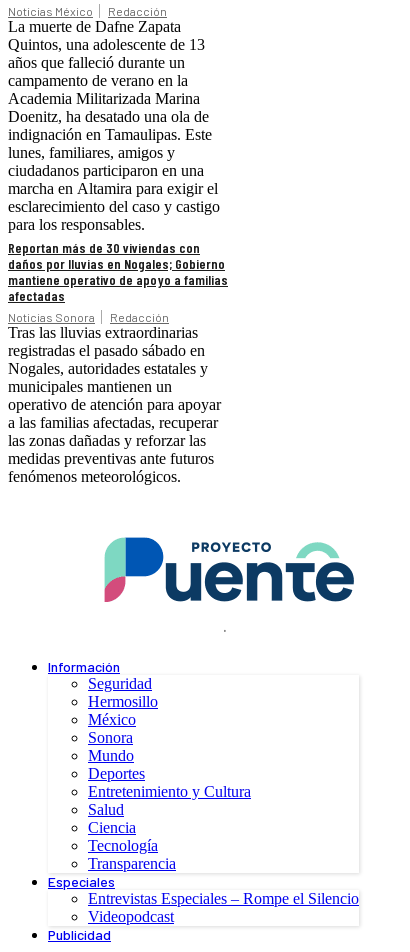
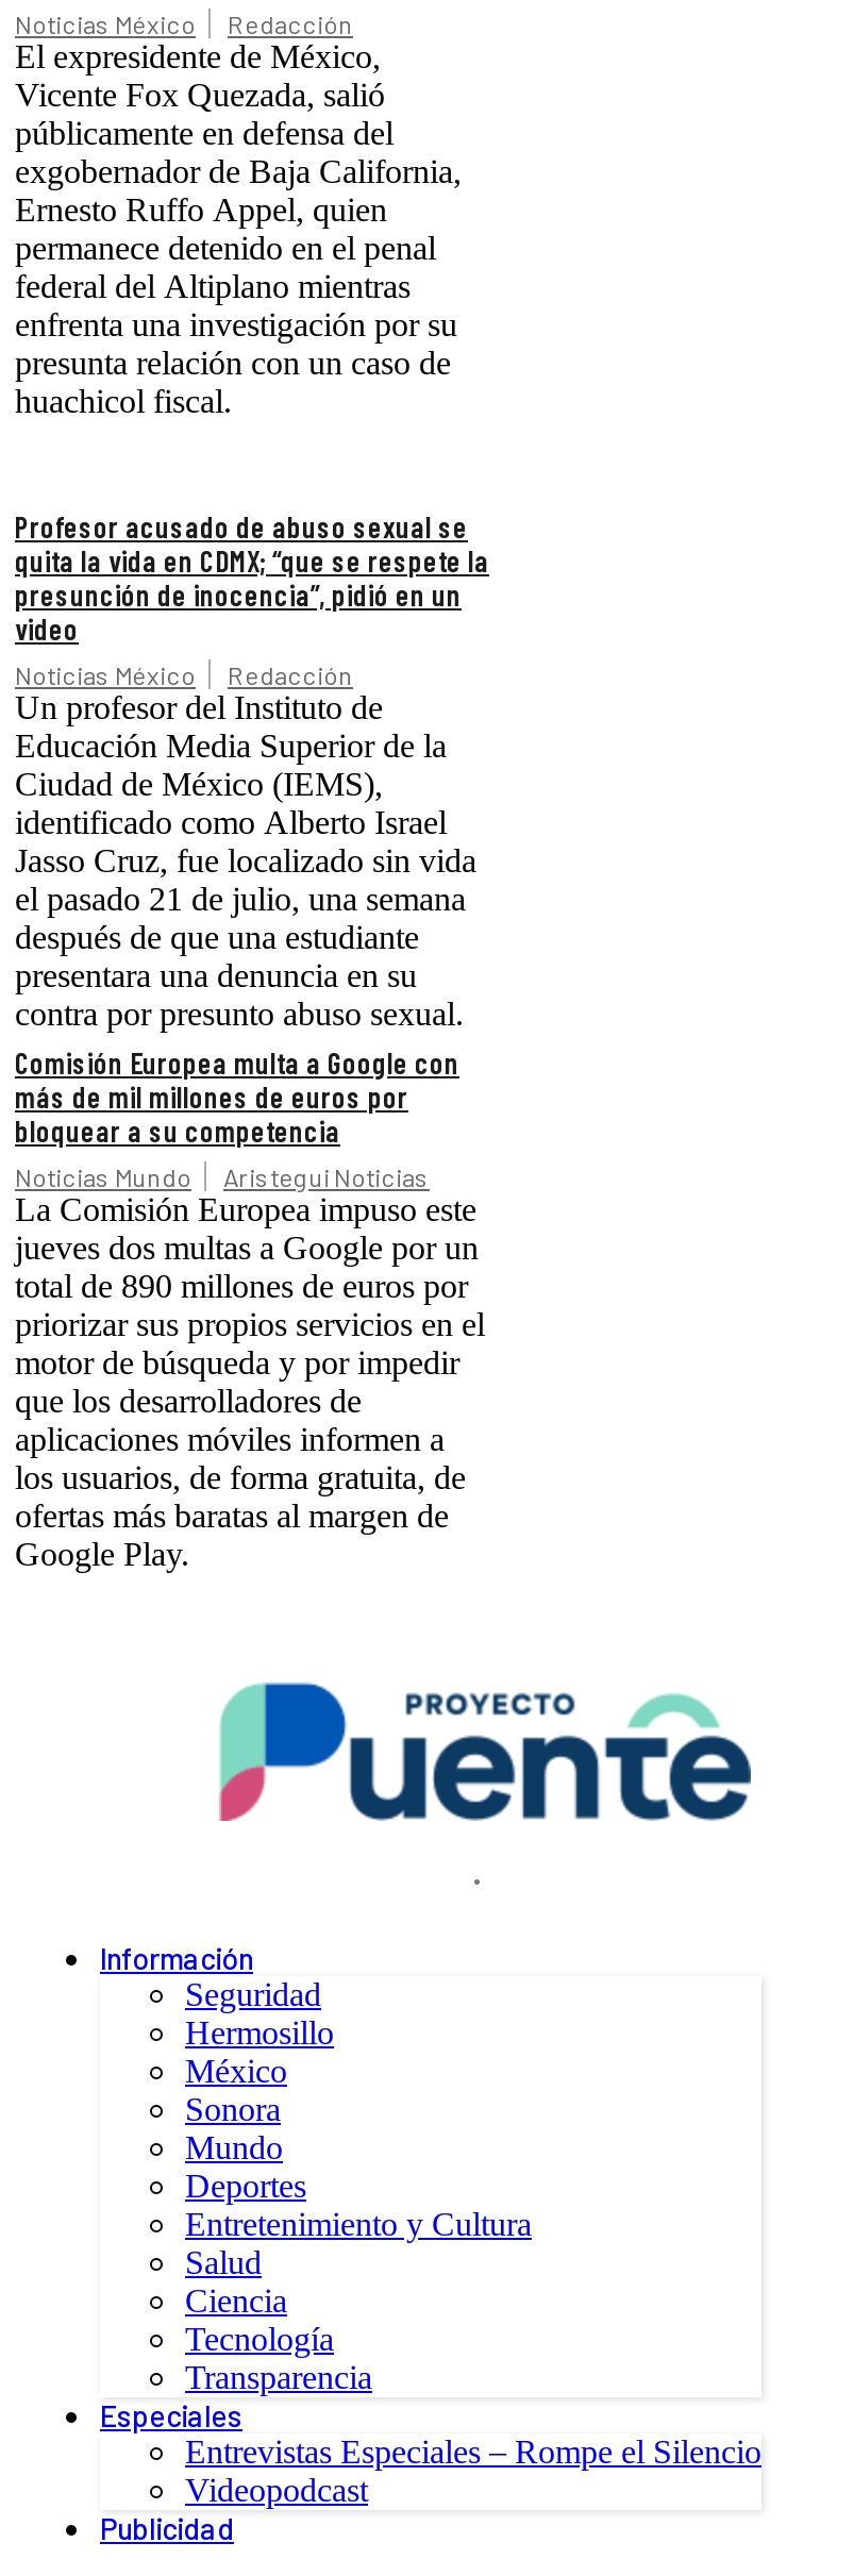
- La muerte de Dafne Zapata
- Quintos, una adolescente de 13
- años que falleció durante un
- campamento de verano en la
- Academia Militarizada Marina
- Doenitz, ha desatado una ola de
- indignación en Tamaulipas. Este
- lunes, familiares, amigos y
- ciudadanos participaron en una
- marcha en Altamira para exigir el
- esclarecimiento del caso y castigo
- para los responsables.
- Reportan más de 30 viviendas con
- daños por lluvias en Nogales; Gobierno
- mantiene operativo de apoyo a familias
- afectadas
- Noticias Sonora
+ El expresidente de México,
+ Vicente Fox Quezada, salió
+ públicamente en defensa del
+ exgobernador de Baja California,
+ Ernesto Ruffo Appel, quien
+ permanece detenido en el penal
+ federal del Altiplano mientras
+ enfrenta una investigación por su
+ presunta relación con un caso de
+ huachicol fiscal.
+ Profesor acusado de abuso sexual se
+ quita la vida en CDMX; “que se respete la
+ presunción de inocencia”, pidió en un
+ video
+ Noticias México

- Tras las lluvias extraordinarias
- registradas el pasado sábado en
- Nogales, autoridades estatales y
- municipales mantienen un
- operativo de atención para apoyar
- a las familias afectadas, recuperar
- las zonas dañadas y reforzar las
- medidas preventivas ante futuros
- fenómenos meteorológicos.
+ Un profesor del Instituto de
+ Educación Media Superior de la
+ Ciudad de México (IEMS),
+ identificado como Alberto Israel
+ Jasso Cruz, fue localizado sin vida
+ el pasado 21 de julio, una semana
+ después de que una estudiante
+ presentara una denuncia en su
+ contra por presunto abuso sexual.
+ Comisión Europea multa a Google con
+ más de mil millones de euros por
+ bloquear a su competencia
+ Noticias Mundo
+ Aristegui Noticias
+ La Comisión Europea impuso este
+ jueves dos multas a Google por un
+ total de 890 millones de euros por
+ priorizar sus propios servicios en el
+ motor de búsqueda y por impedir
+ que los desarrolladores de
+ aplicaciones móviles informen a
+ los usuarios, de forma gratuita, de
+ ofertas más baratas al margen de
+ Google Play.
